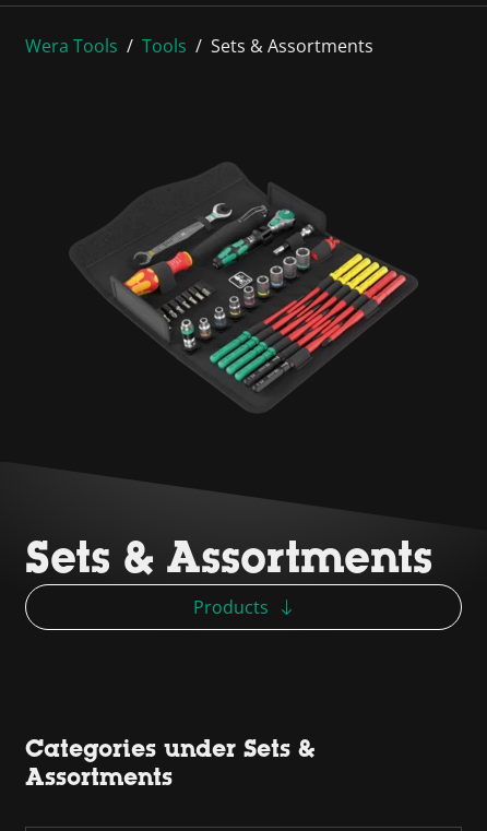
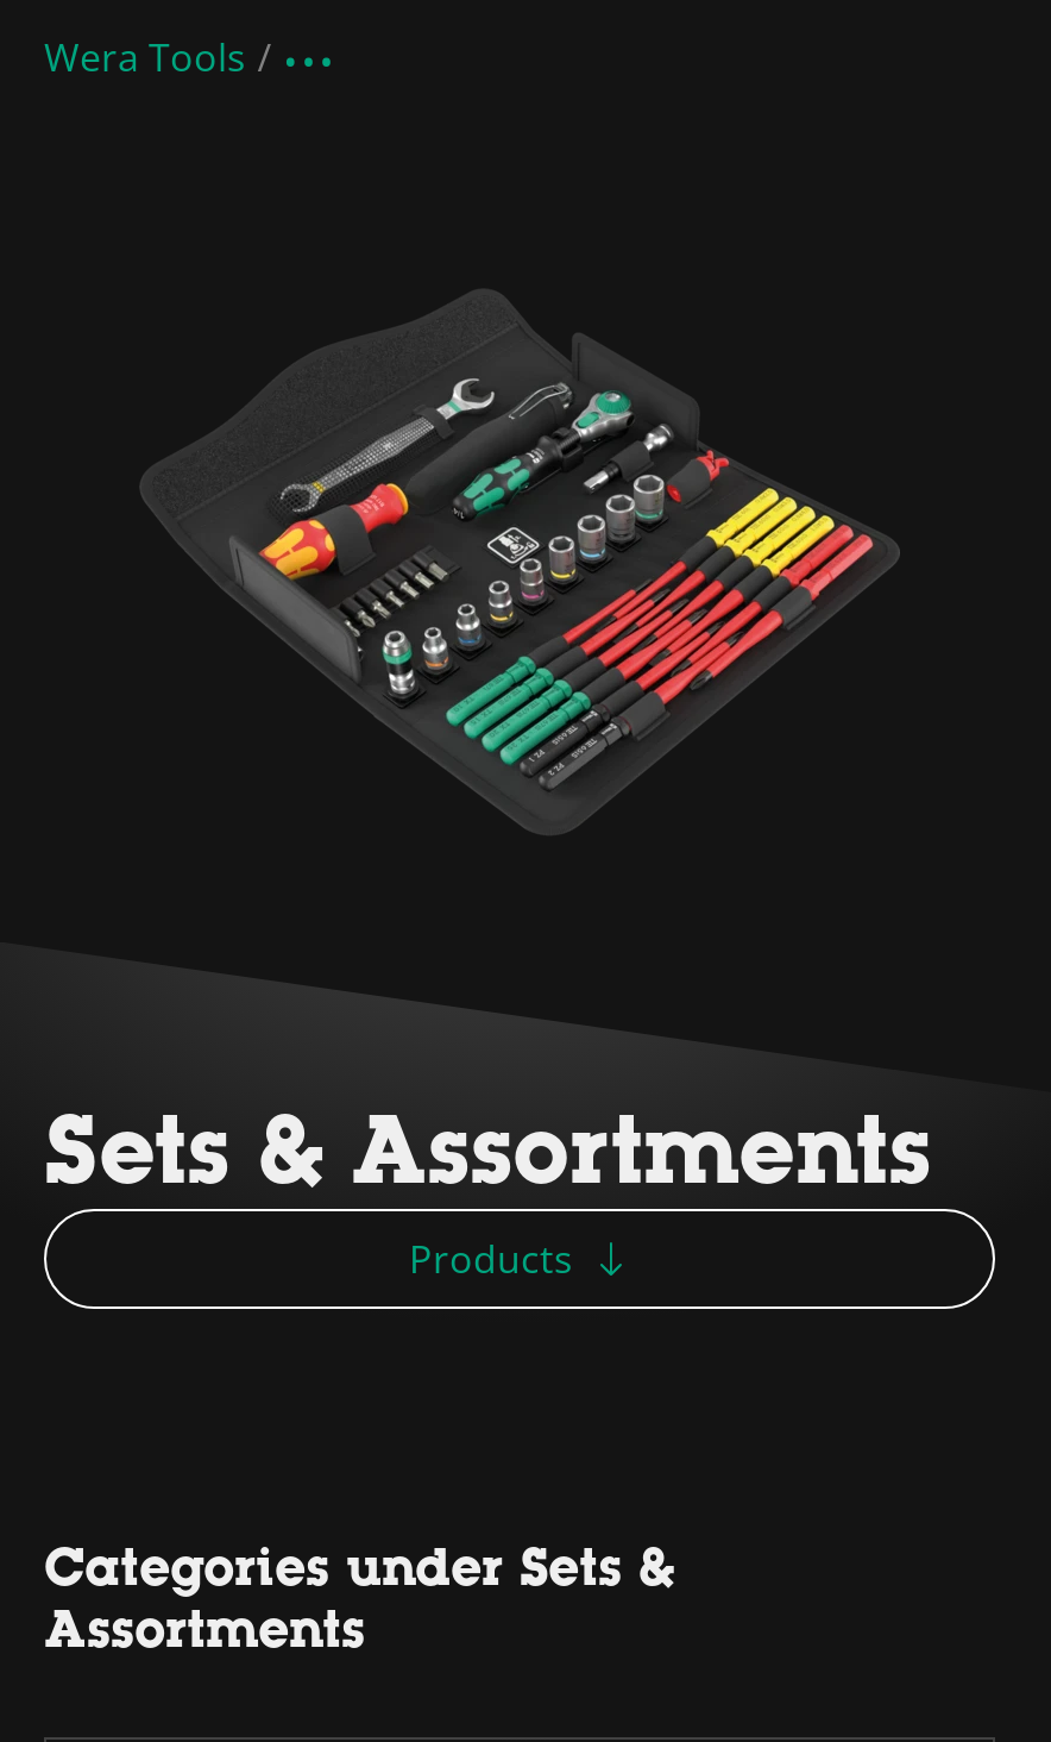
- Tools
- Sets & Assortments
